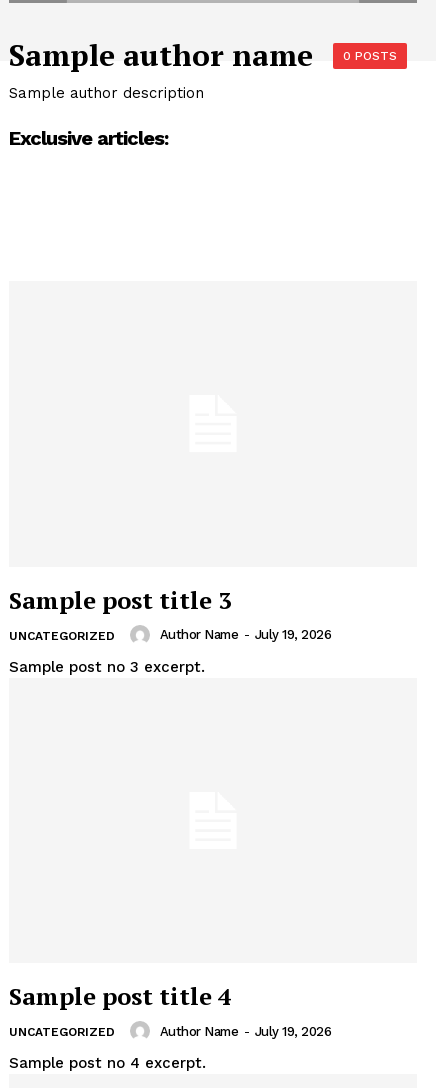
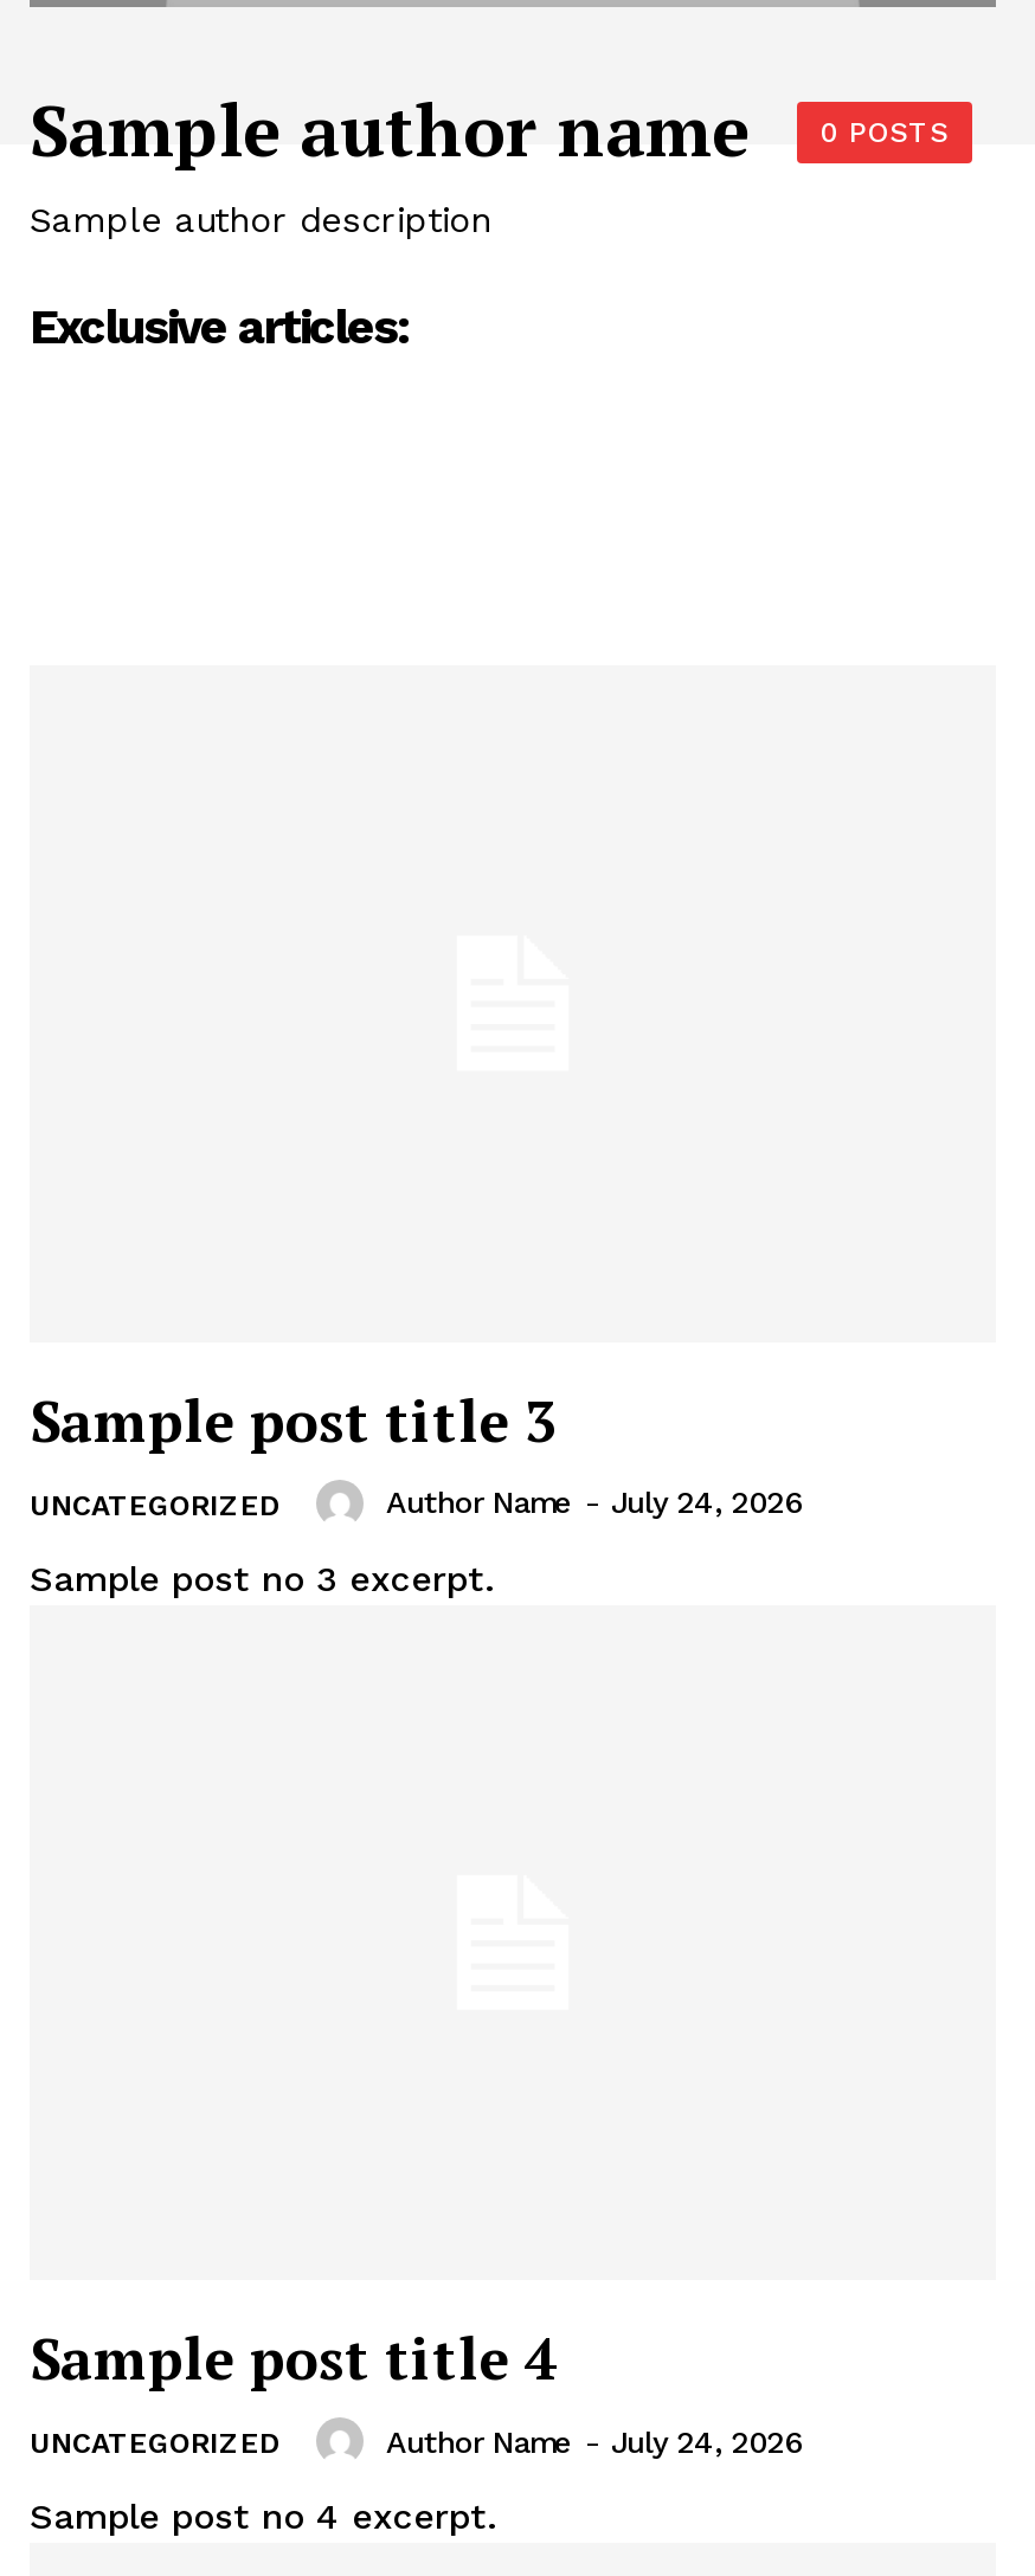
- Author Name - July 19, 2026
+ Author Name - July 24, 2026

- Author Name - July 19, 2026
+ Author Name - July 24, 2026
